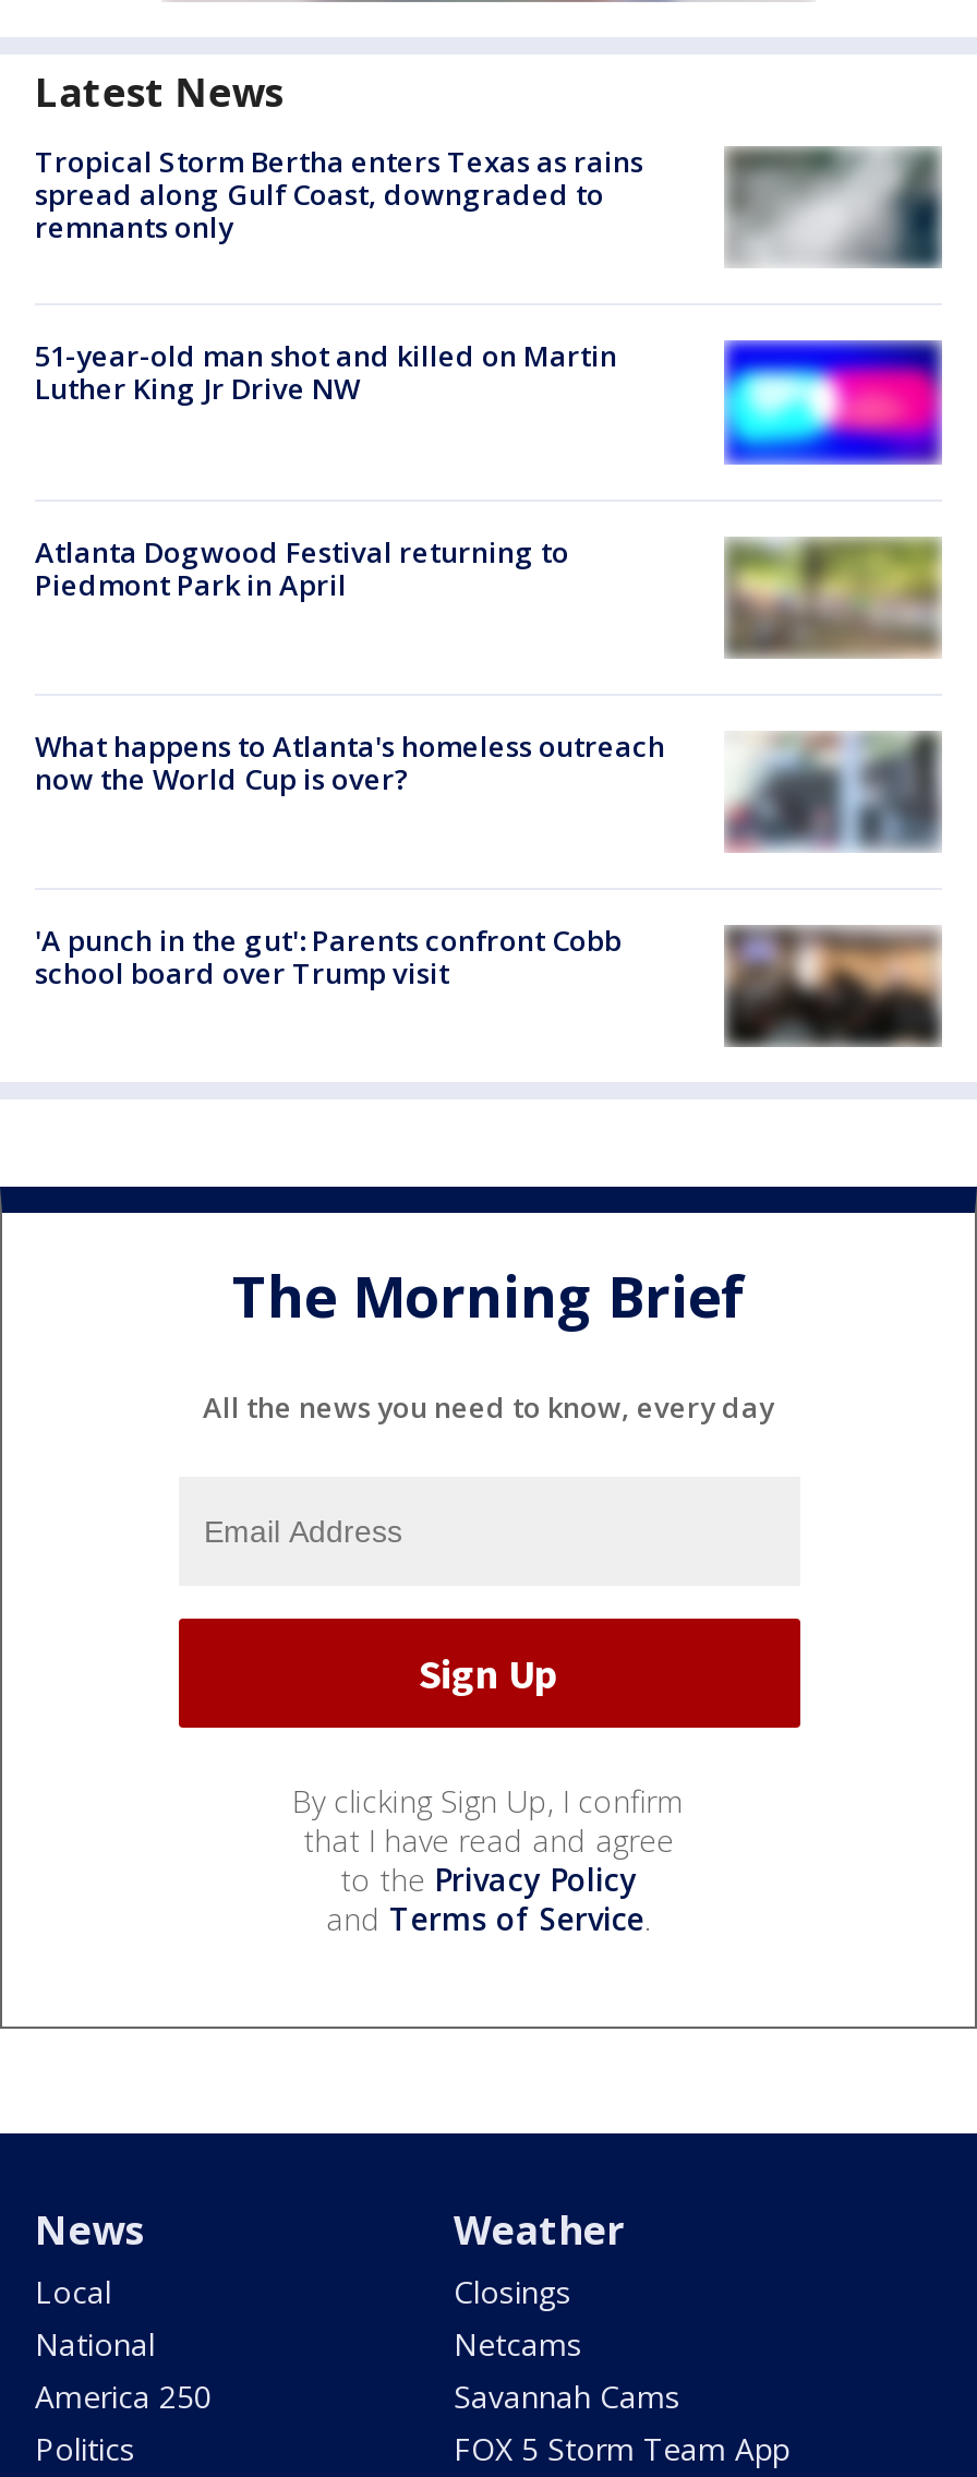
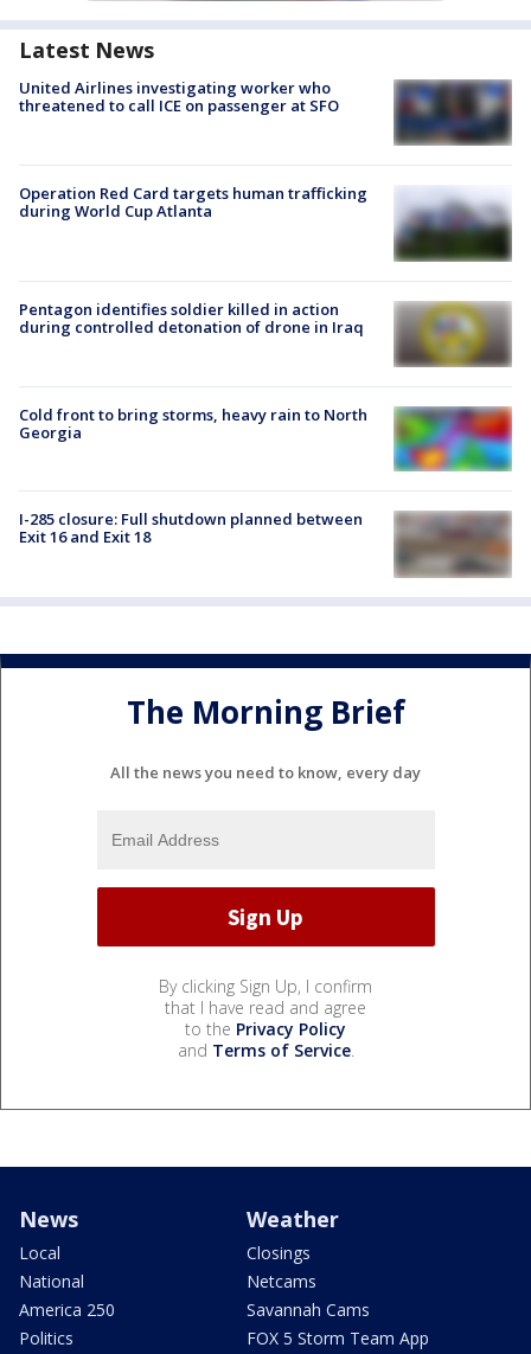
- Tropical Storm Bertha enters Texas as rains
- spread along Gulf Coast, downgraded to
- remnants only
+ United Airlines investigating worker who
+ threatened to call ICE on passenger at SFO

- [image]
+ [image]

- 51-year-old man shot and killed on Martin
- Luther King Jr Drive NW
+ Operation Red Card targets human trafficking
+ during World Cup Atlanta

- [image]
+ [image]

- Atlanta Dogwood Festival returning to
- Piedmont Park in April
+ Pentagon identifies soldier killed in action
+ during controlled detonation of drone in Iraq

- [image]
+ [image]

- [image]
- What happens to Atlanta's homeless outreach
- now the World Cup is over?
+ [image]
+ Cold front to bring storms, heavy rain to North
+ Georgia

- 'A punch in the gut': Parents confront Cobb
- school board over Trump visit
+ I-285 closure: Full shutdown planned between
+ Exit 16 and Exit 18

- [image]
+ [image]
